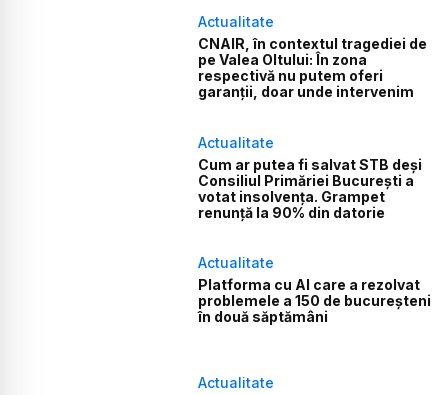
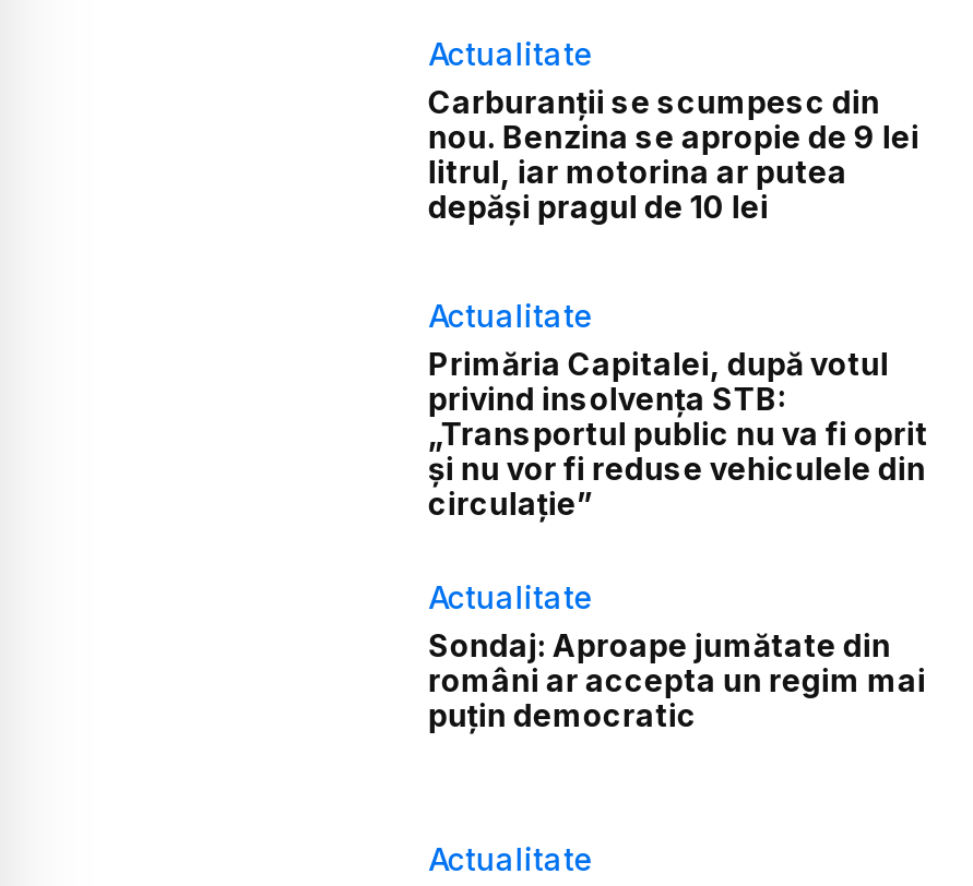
- CNAIR, în contextul tragediei de
- pe Valea Oltului: În zona
- respectivă nu putem oferi
- garanții, doar unde intervenim
+ Carburanții se scumpesc din
+ nou. Benzina se apropie de 9 lei
+ litrul, iar motorina ar putea
+ depăși pragul de 10 lei

- Cum ar putea fi salvat STB deși
- Consiliul Primăriei București a
- votat insolvența. Grampet
- renunță la 90% din datorie
+ Primăria Capitalei, după votul
+ privind insolvența STB:
+ „Transportul public nu va fi oprit
+ și nu vor fi reduse vehiculele din
+ circulație”

- Platforma cu AI care a rezolvat
- problemele a 150 de bucureșteni
- în două săptămâni
+ Sondaj: Aproape jumătate din
+ români ar accepta un regim mai
+ puțin democratic
